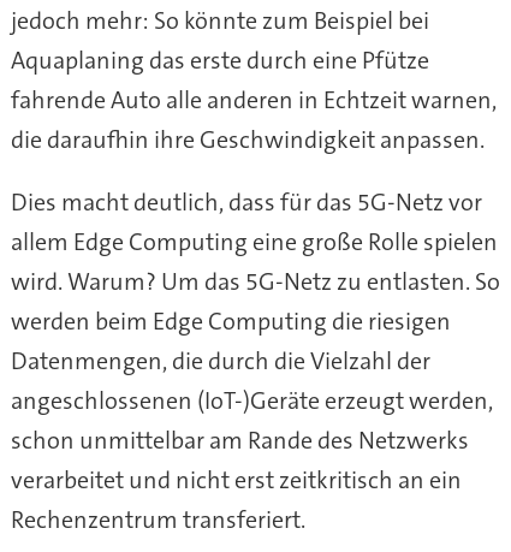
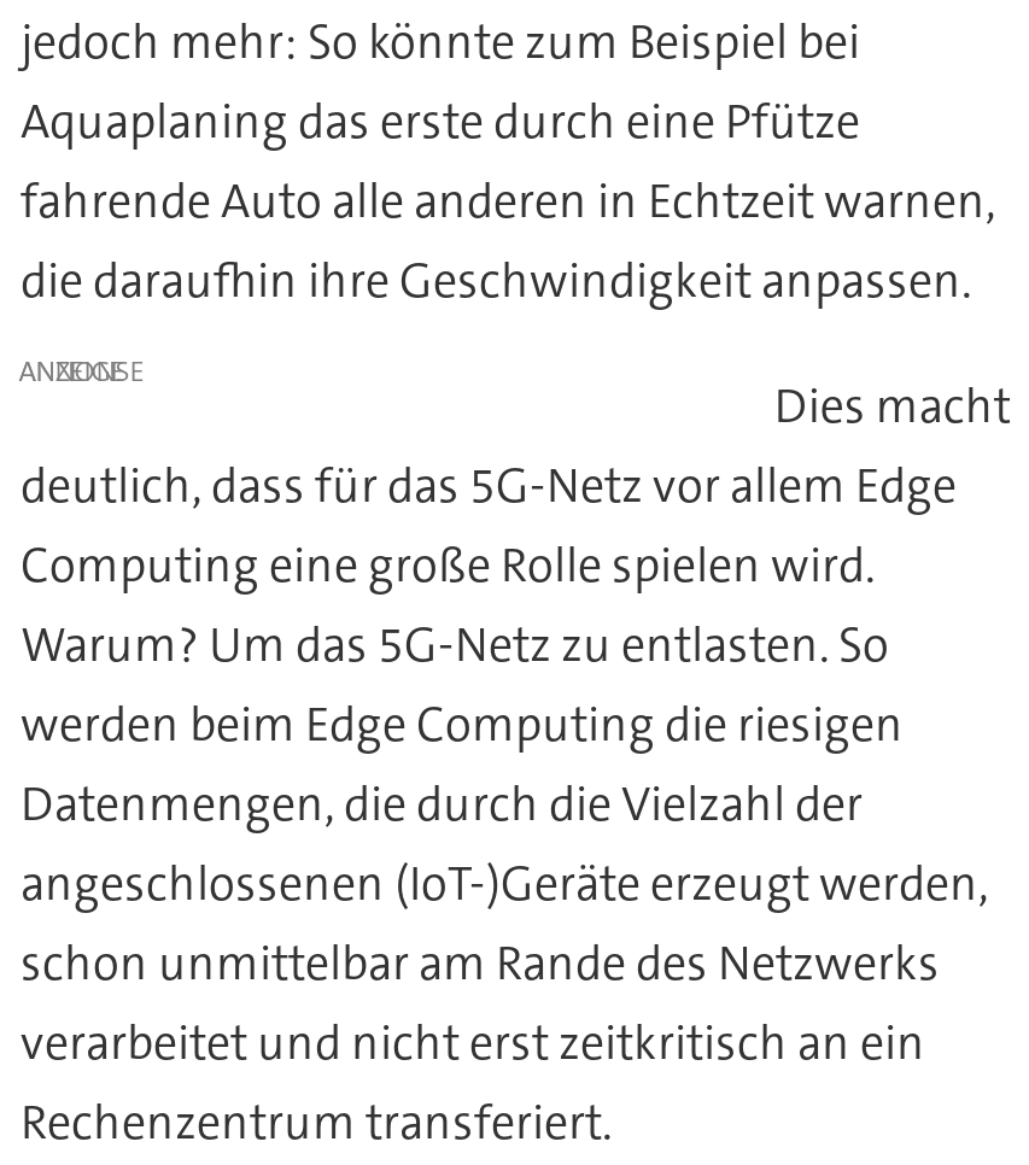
- Dies macht deutlich, dass für das 5G-Netz vor
- allem Edge Computing eine große Rolle spielen
- wird. Warum? Um das 5G-Netz zu entlasten. So
+ ANZEIGE
+ Dies macht
+ deutlich, dass für das 5G-Netz vor allem Edge
+ Computing eine große Rolle spielen wird.
+ Warum? Um das 5G-Netz zu entlasten. So
